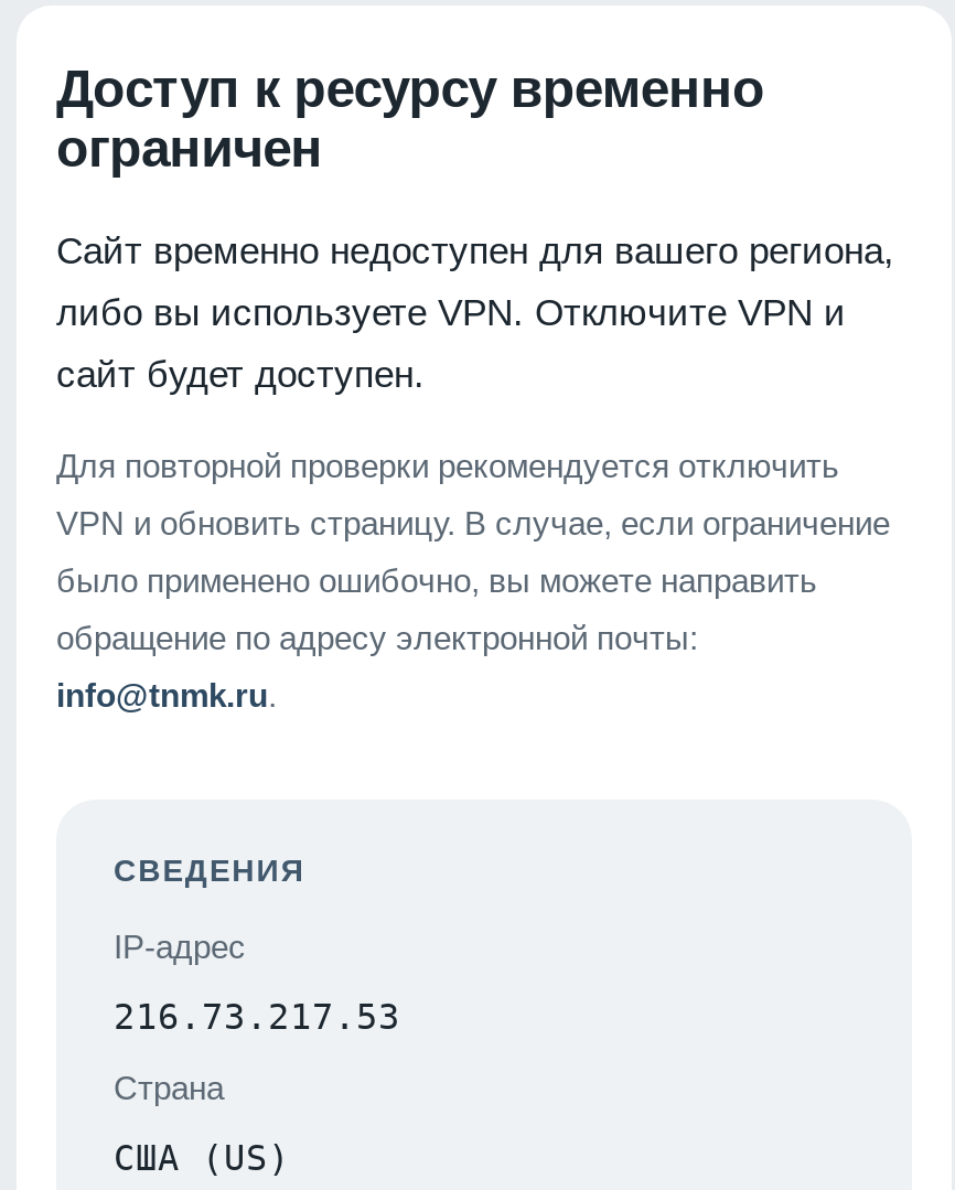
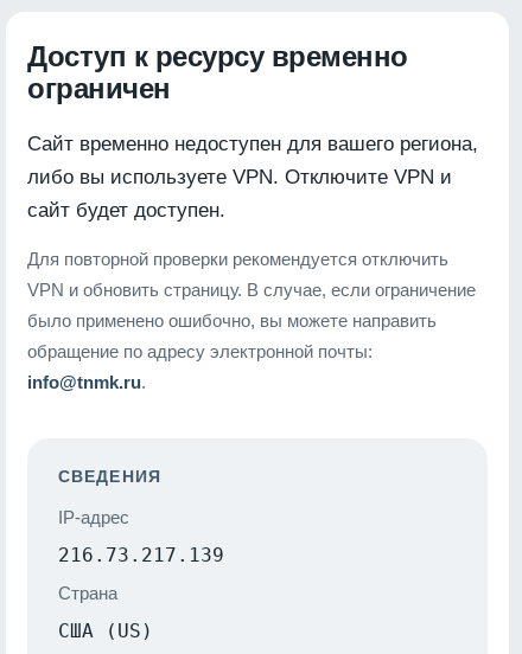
- 216.73.217.53
+ 216.73.217.139
